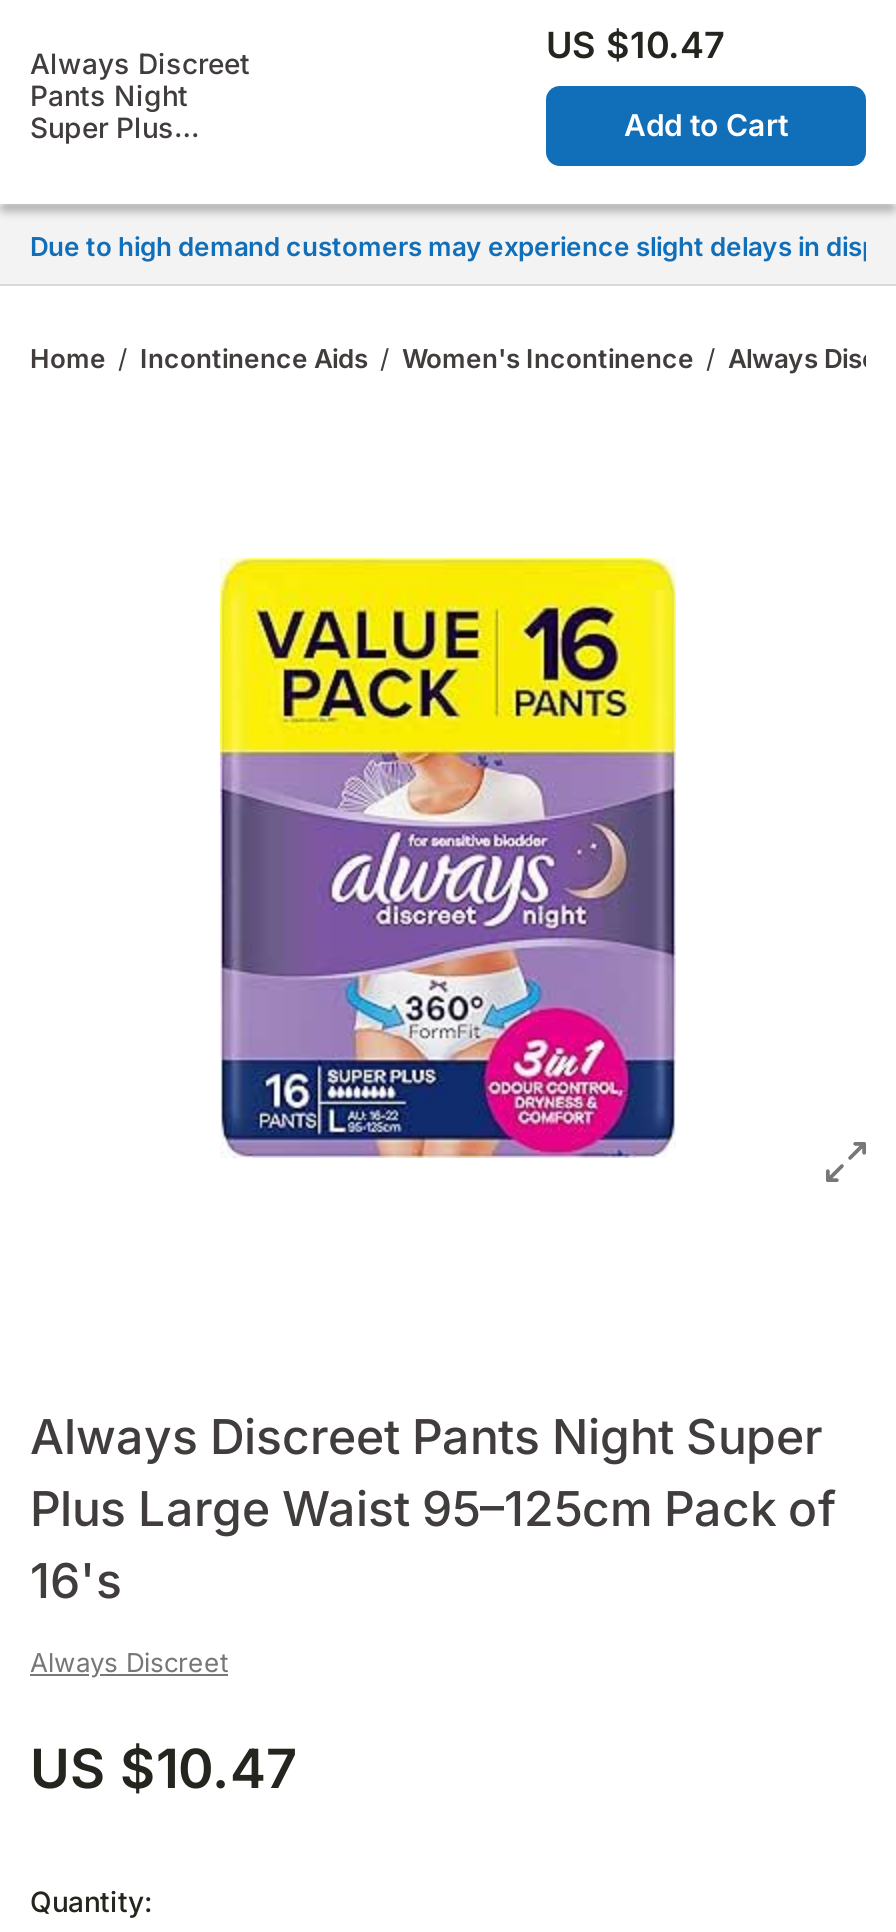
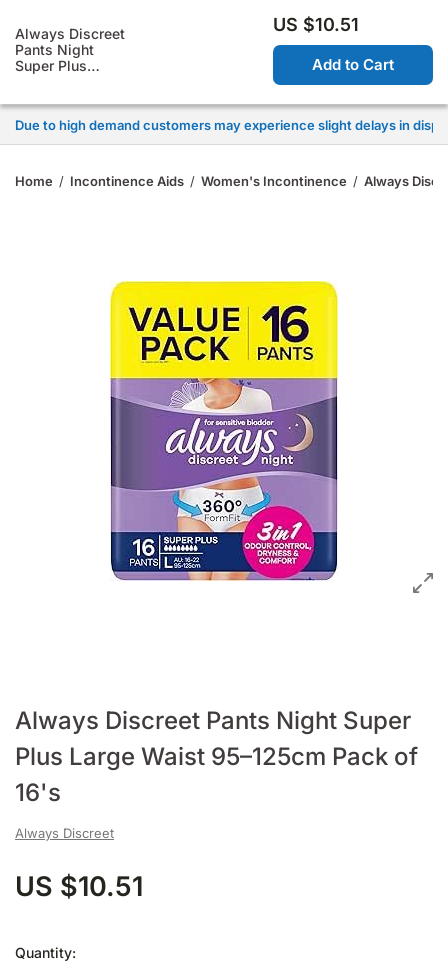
- US $10.47
+ US $10.51

- US $10.47
+ US $10.51
